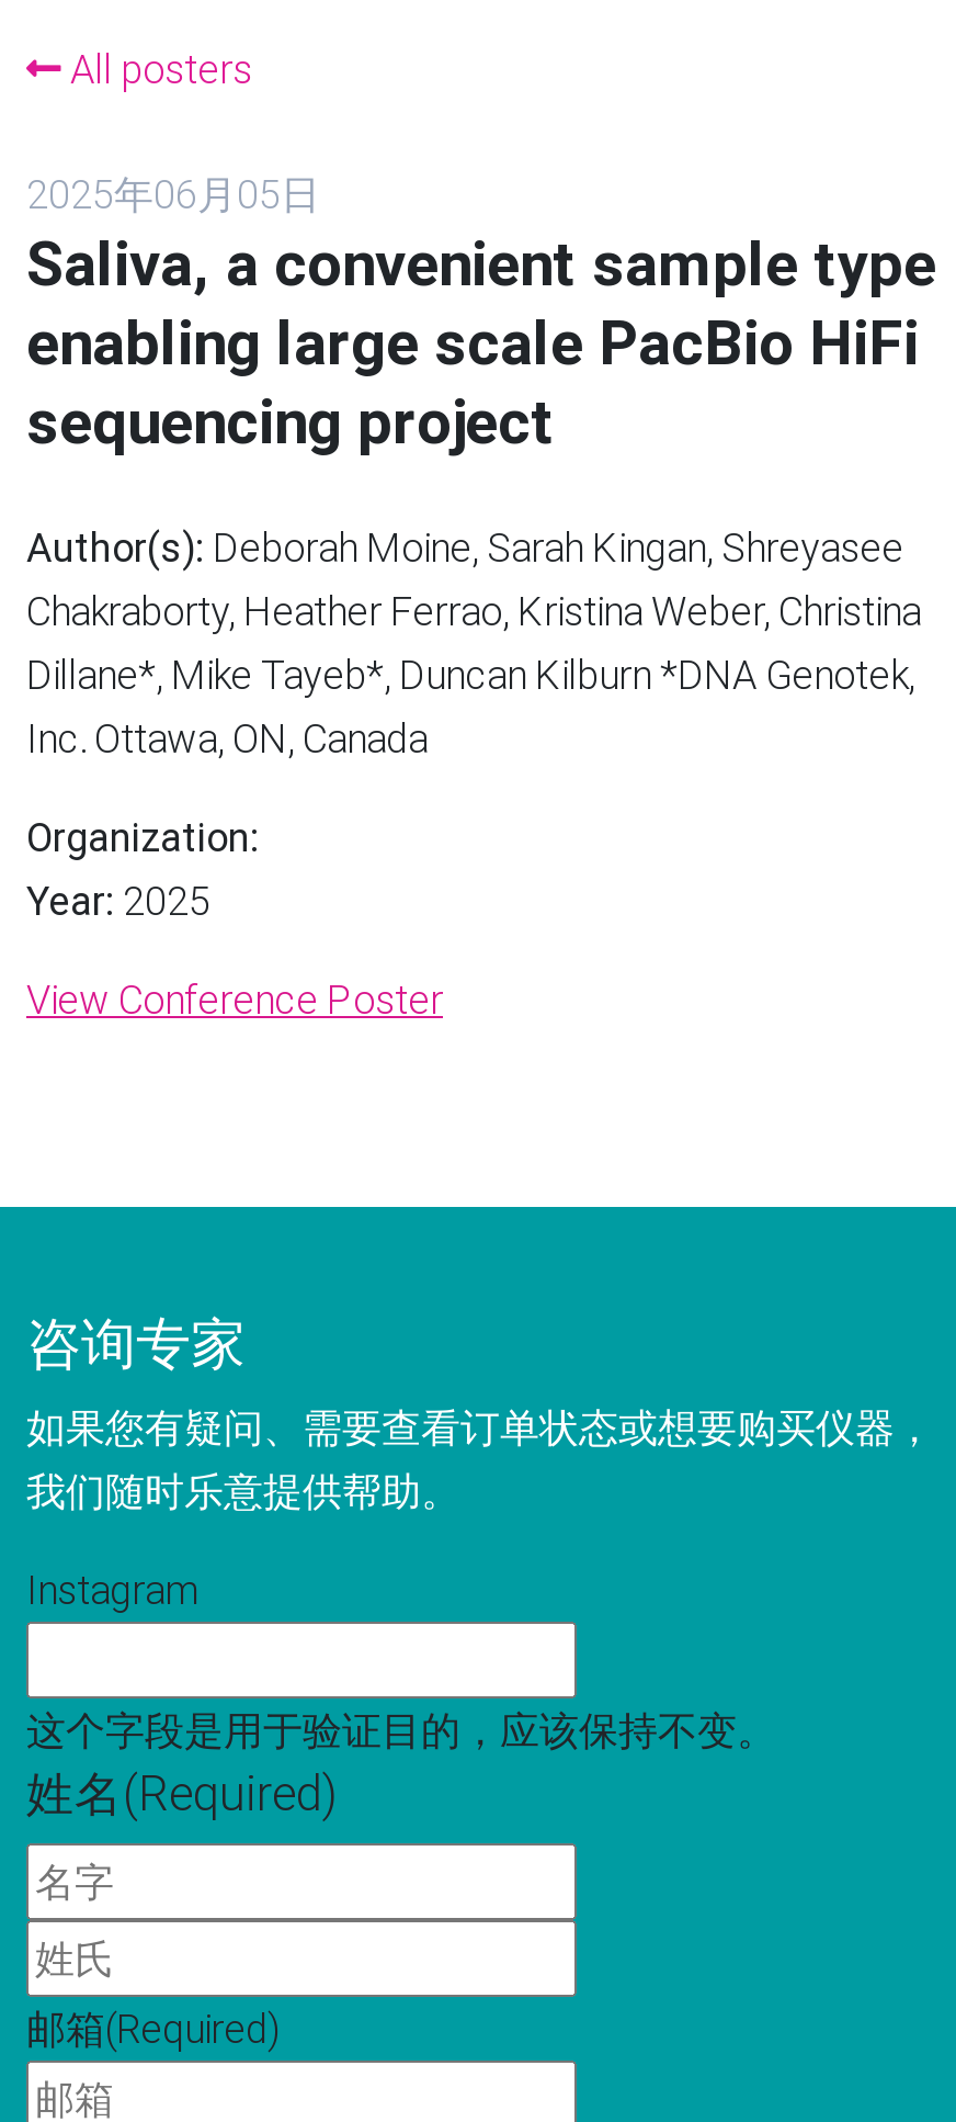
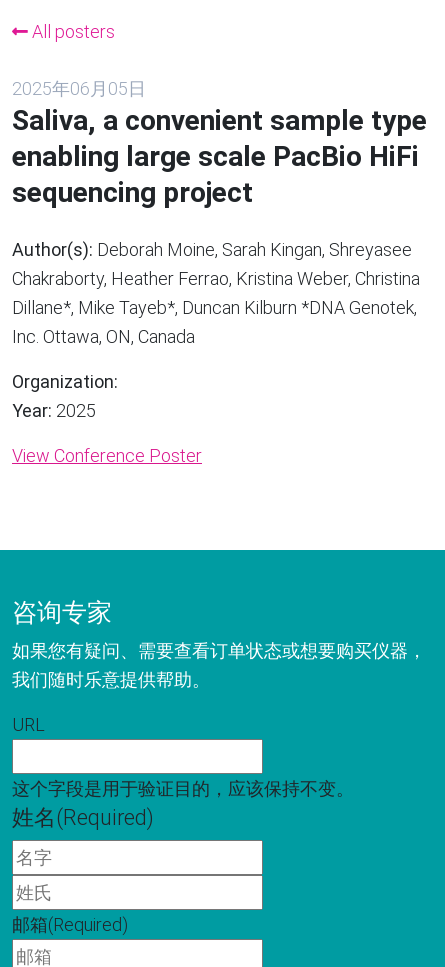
- Instagram
+ URL
